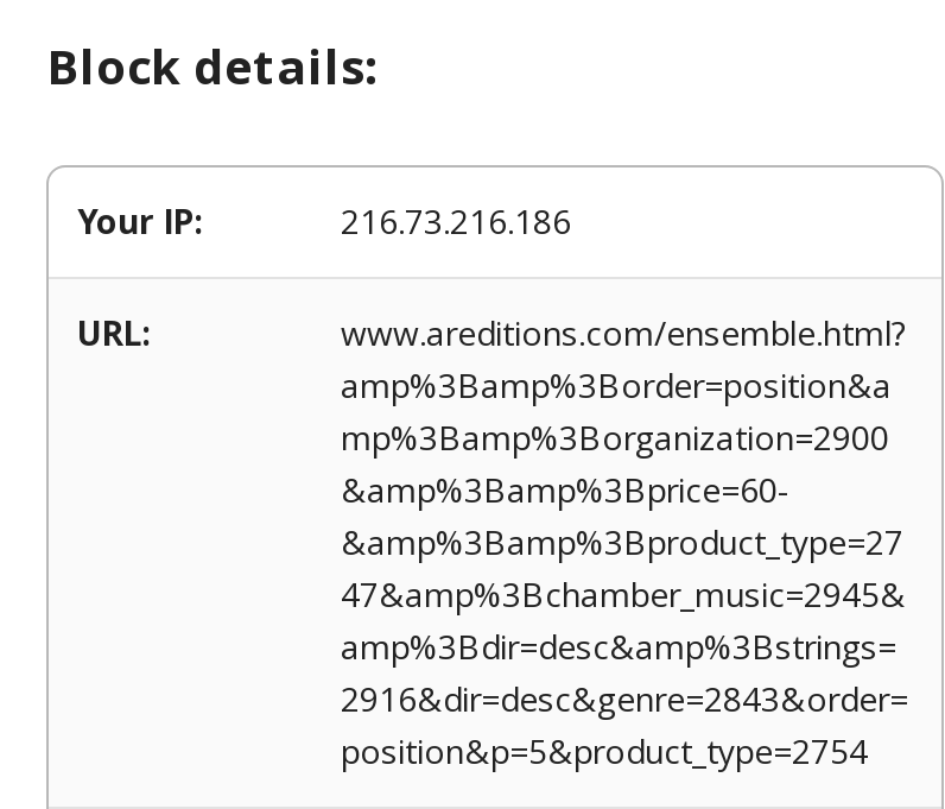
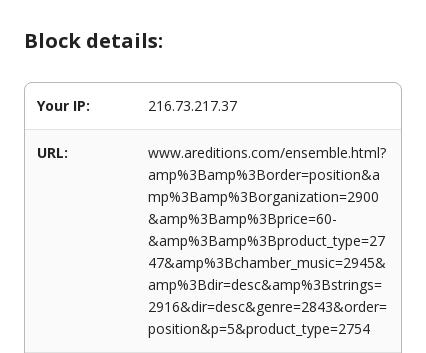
- 216.73.216.186
+ 216.73.217.37
